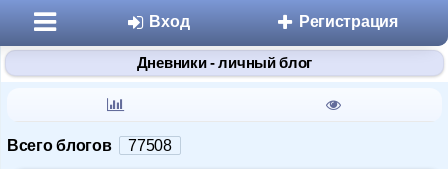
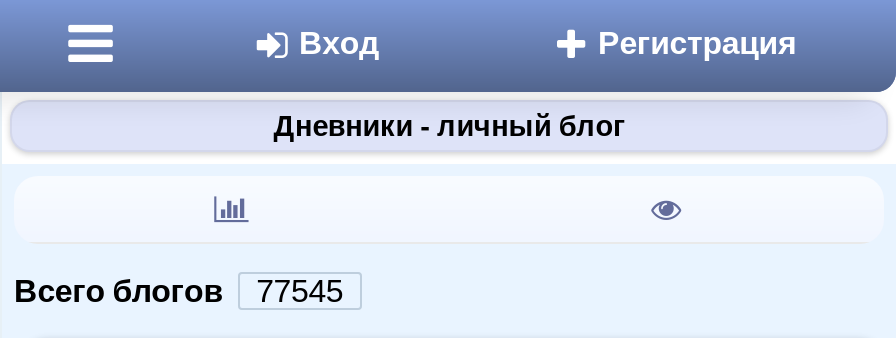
- Всего блогов 77508
+ Всего блогов 77545
